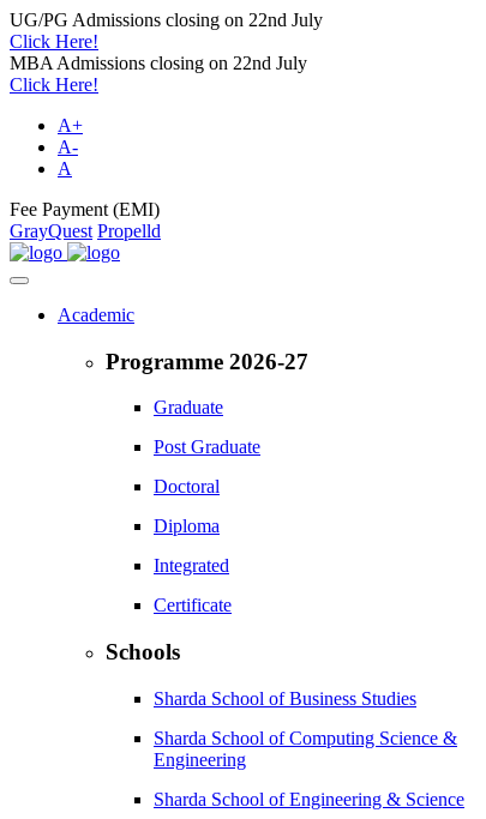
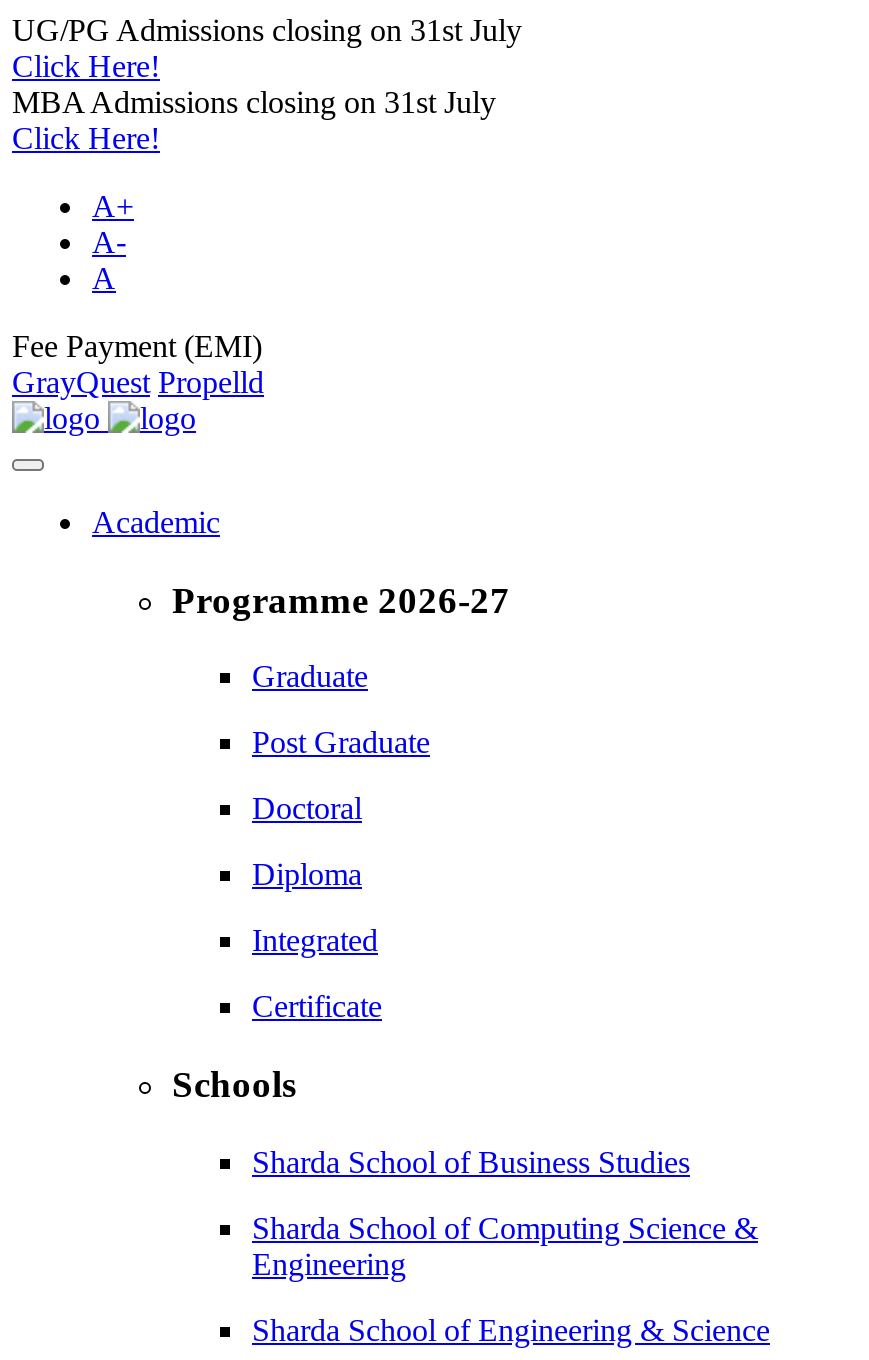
- UG/PG Admissions closing on 22nd July
+ UG/PG Admissions closing on 31st July

- MBA Admissions closing on 22nd July
+ MBA Admissions closing on 31st July
